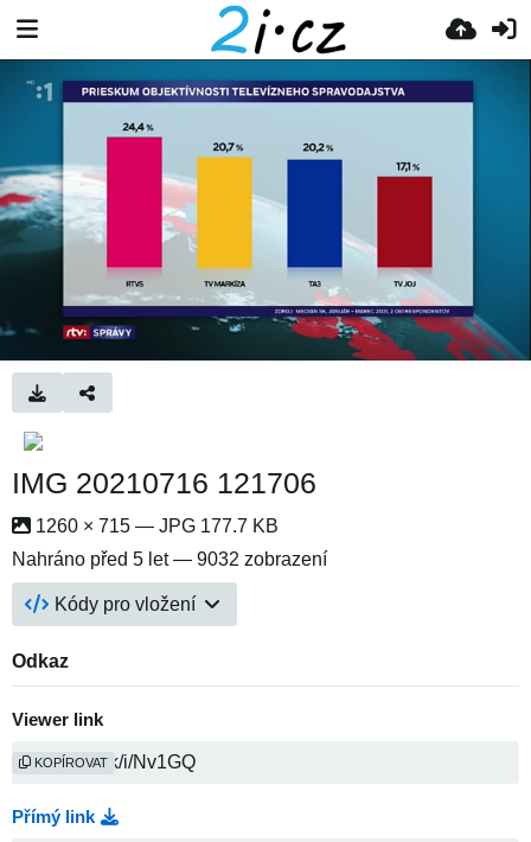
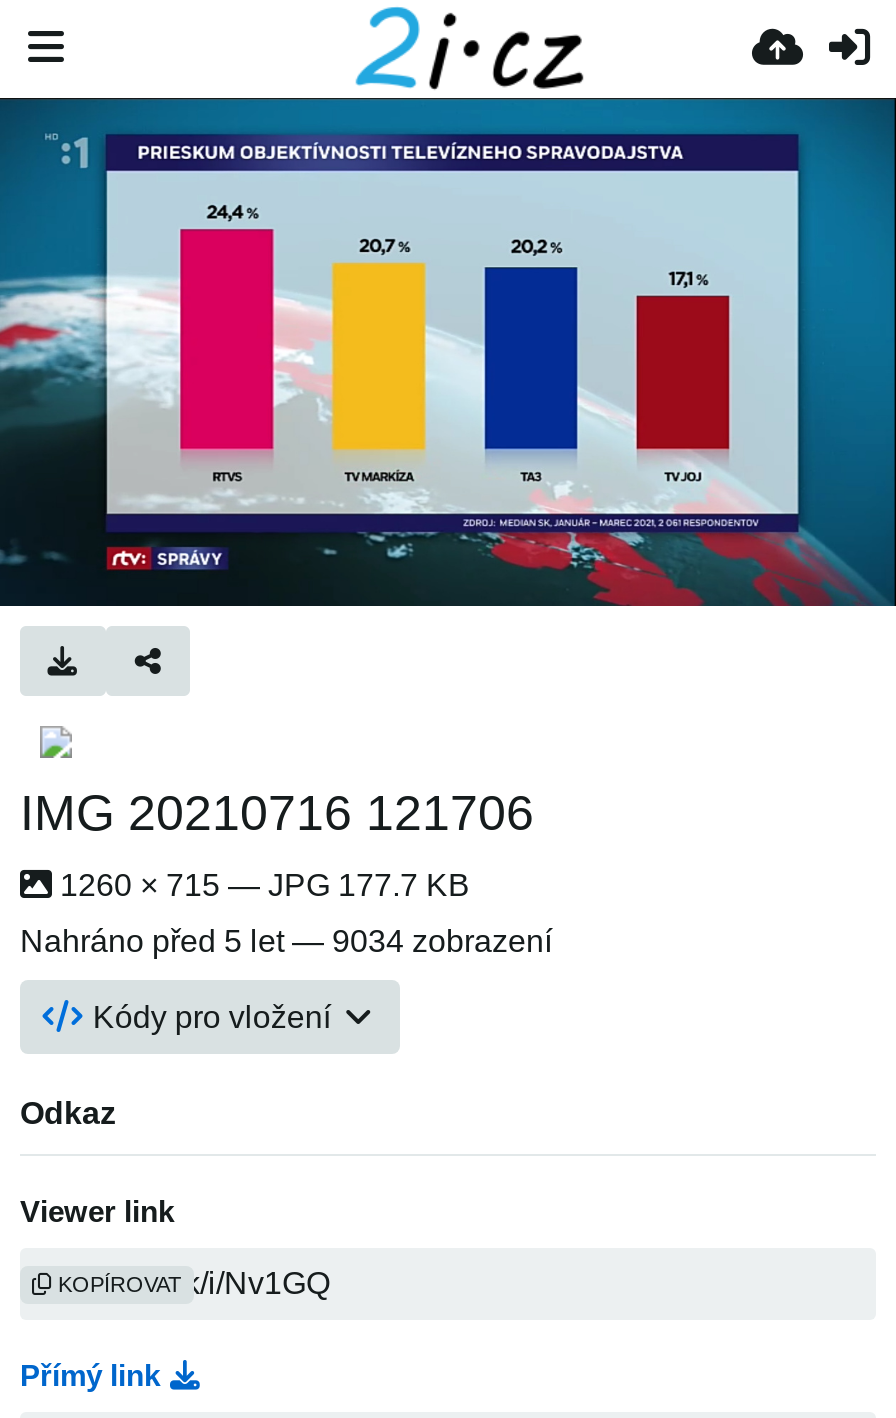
- Nahráno před 5 let — 9032 zobrazení
+ Nahráno před 5 let — 9034 zobrazení
